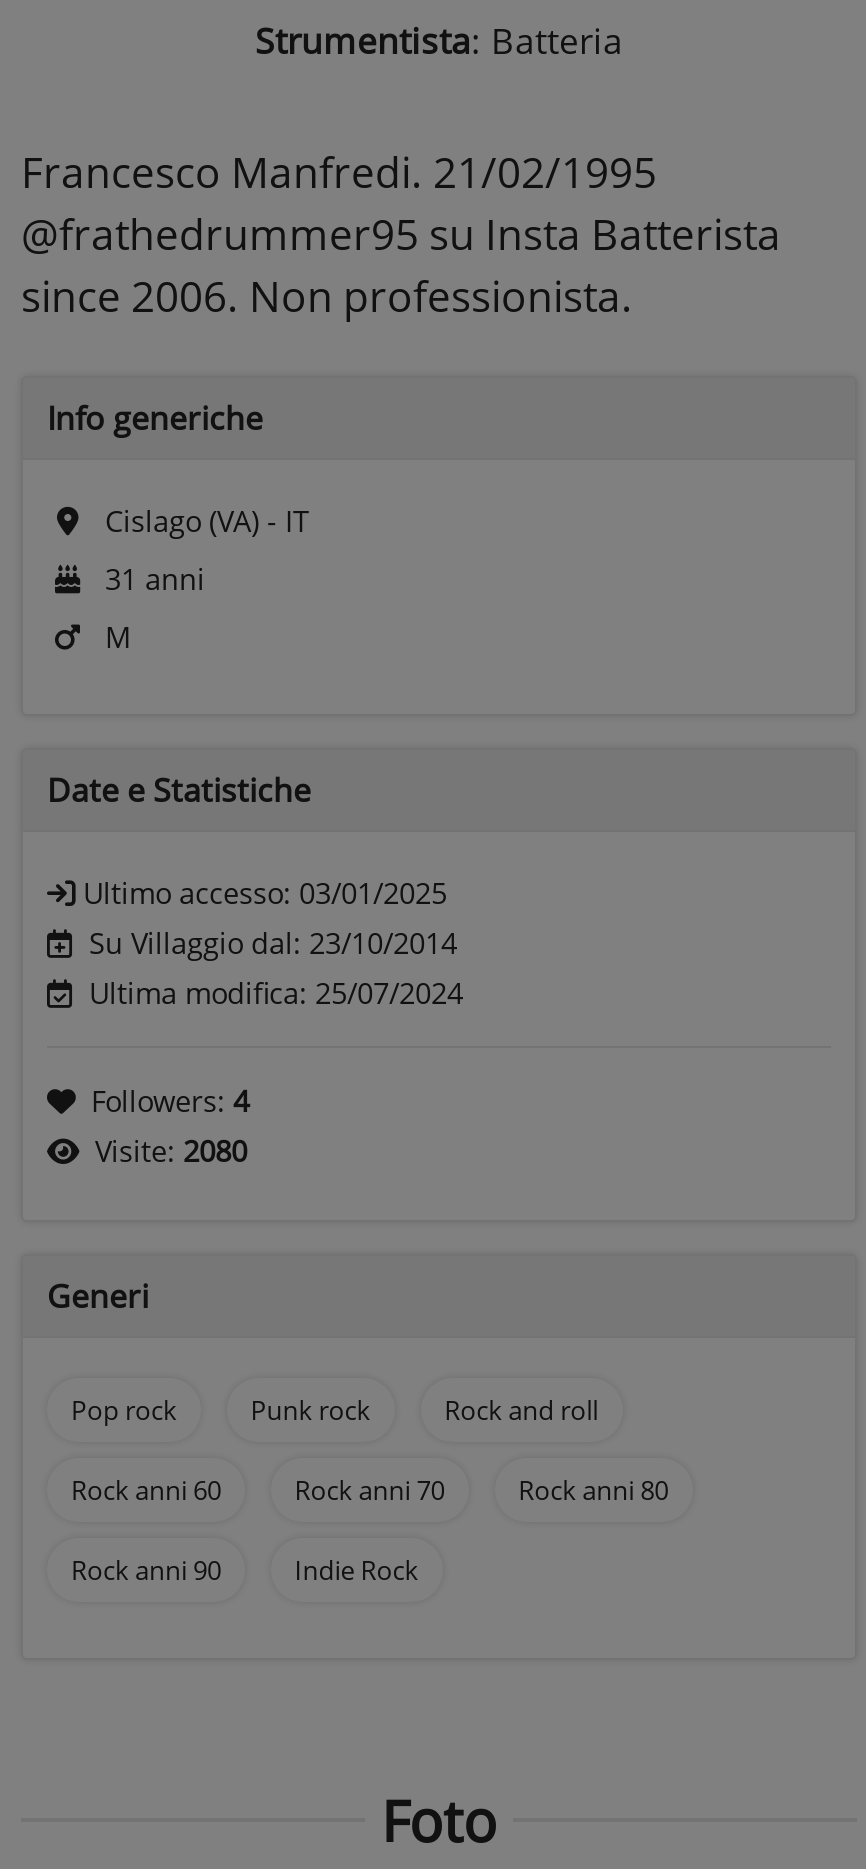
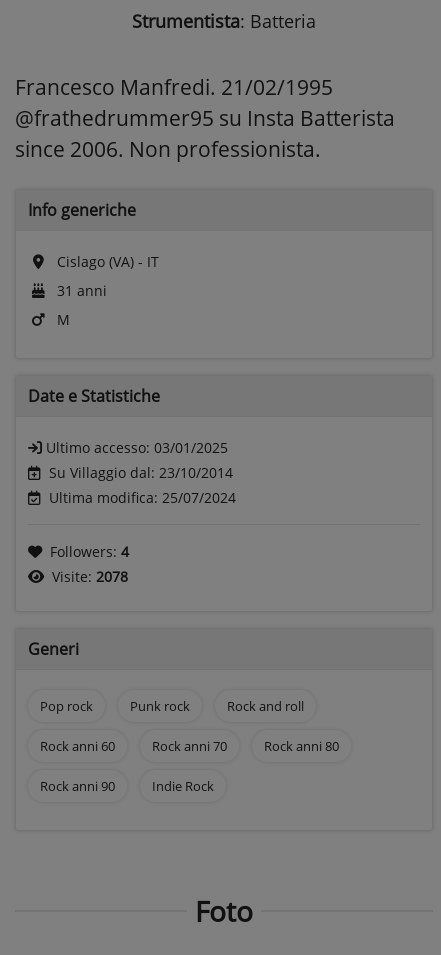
- Visite: 2080
+ Visite: 2078
